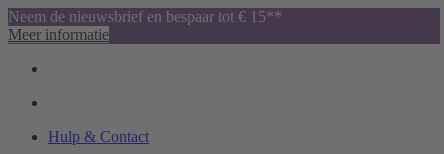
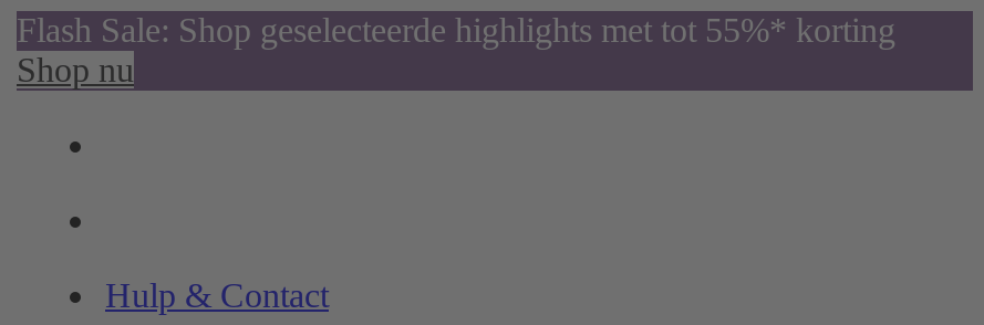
- Neem de nieuwsbrief en bespaar tot € 15**
- Meer informatie
+ Flash Sale: Shop geselecteerde highlights met tot 55%* korting
+ Shop nu
